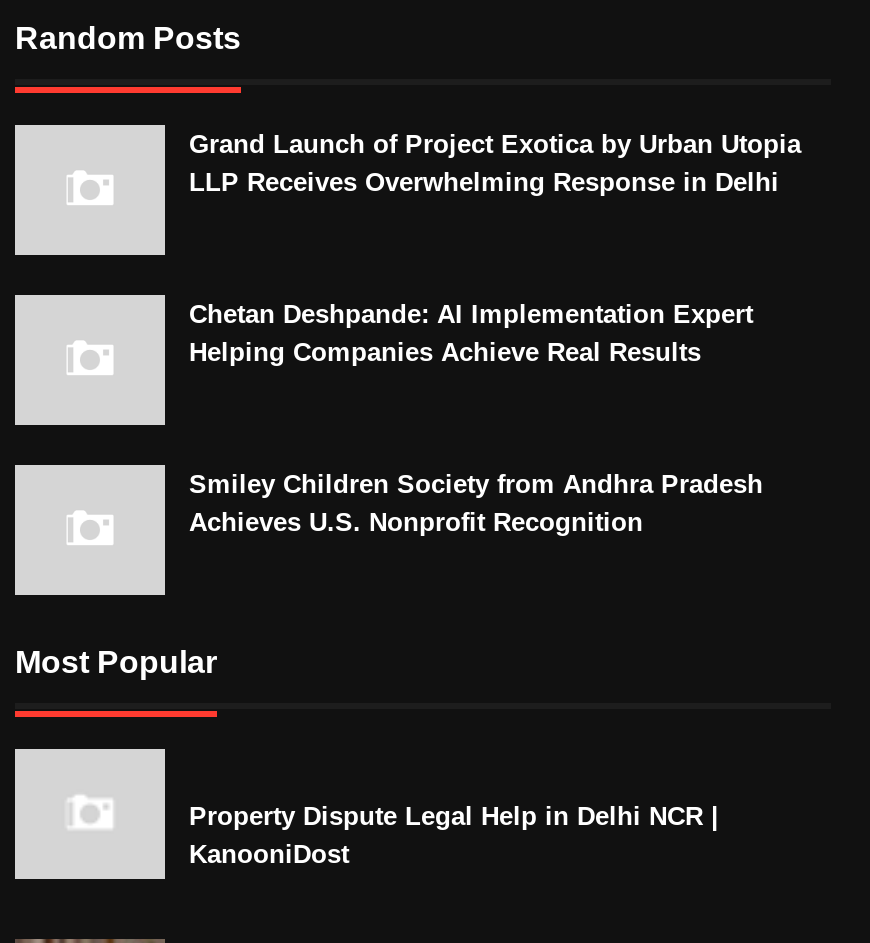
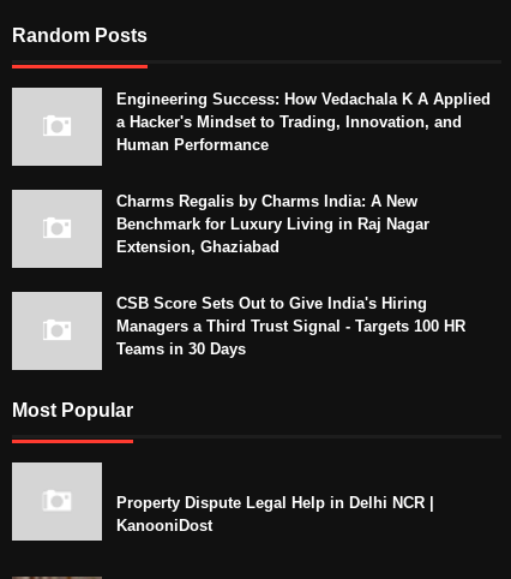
- Grand Launch of Project Exotica by Urban Utopia
- LLP Receives Overwhelming Response in Delhi
+ Engineering Success: How Vedachala K A Applied
+ a Hacker's Mindset to Trading, Innovation, and
+ Human Performance

- Chetan Deshpande: AI Implementation Expert
- Helping Companies Achieve Real Results
+ Charms Regalis by Charms India: A New
+ Benchmark for Luxury Living in Raj Nagar
+ Extension, Ghaziabad

- Smiley Children Society from Andhra Pradesh
- Achieves U.S. Nonprofit Recognition
+ CSB Score Sets Out to Give India's Hiring
+ Managers a Third Trust Signal - Targets 100 HR
+ Teams in 30 Days
